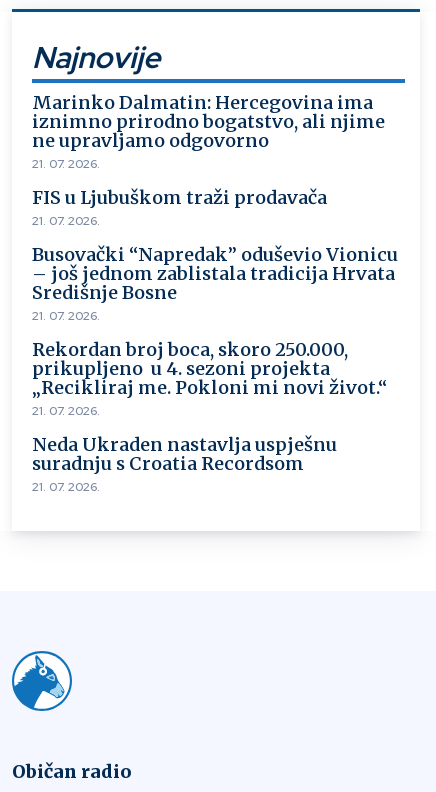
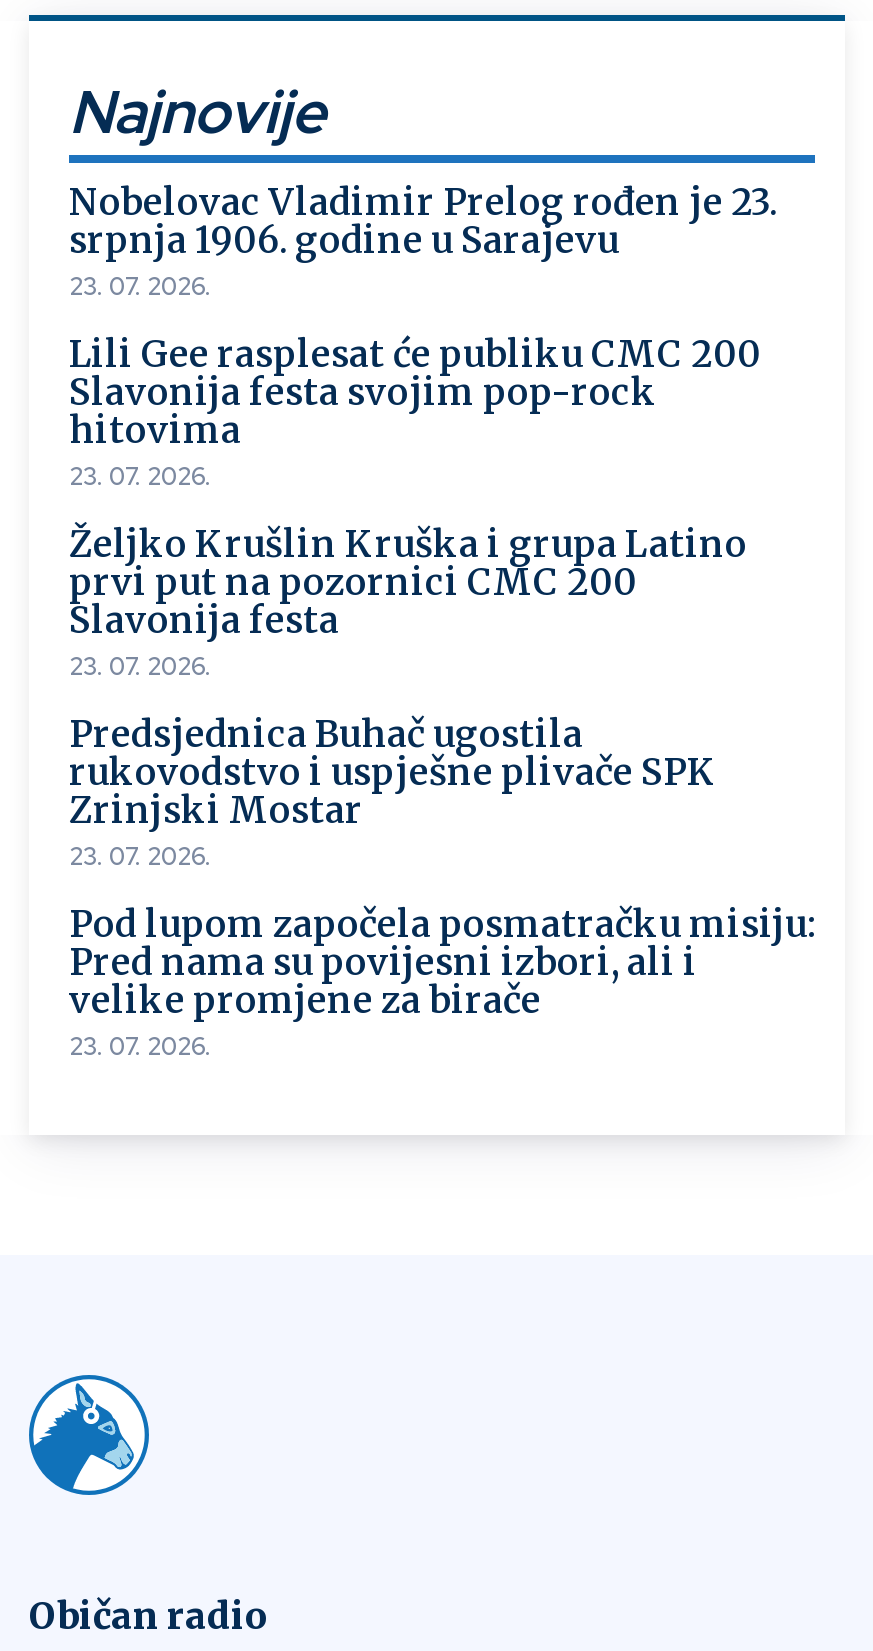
- Marinko Dalmatin: Hercegovina ima
- iznimno prirodno bogatstvo, ali njime
- ne upravljamo odgovorno
- 21. 07. 2026.
+ Nobelovac Vladimir Prelog rođen je 23.
+ srpnja 1906. godine u Sarajevu
+ 23. 07. 2026.

- FIS u Ljubuškom traži prodavača
- 21. 07. 2026.
+ Lili Gee rasplesat će publiku CMC 200
+ Slavonija festa svojim pop-rock
+ hitovima
+ 23. 07. 2026.

- Busovački “Napredak” oduševio Vionicu
- – još jednom zablistala tradicija Hrvata
- Središnje Bosne
- 21. 07. 2026.
+ Željko Krušlin Kruška i grupa Latino
+ prvi put na pozornici CMC 200
+ Slavonija festa
+ 23. 07. 2026.

- Rekordan broj boca, skoro 250.000,
- prikupljeno u 4. sezoni projekta
- „Recikliraj me. Pokloni mi novi život.“
- 21. 07. 2026.
+ Predsjednica Buhač ugostila
+ rukovodstvo i uspješne plivače SPK
+ Zrinjski Mostar
+ 23. 07. 2026.

- Neda Ukraden nastavlja uspješnu
- suradnju s Croatia Recordsom
- 21. 07. 2026.
+ Pod lupom započela posmatračku misiju:
+ Pred nama su povijesni izbori, ali i
+ velike promjene za birače
+ 23. 07. 2026.
